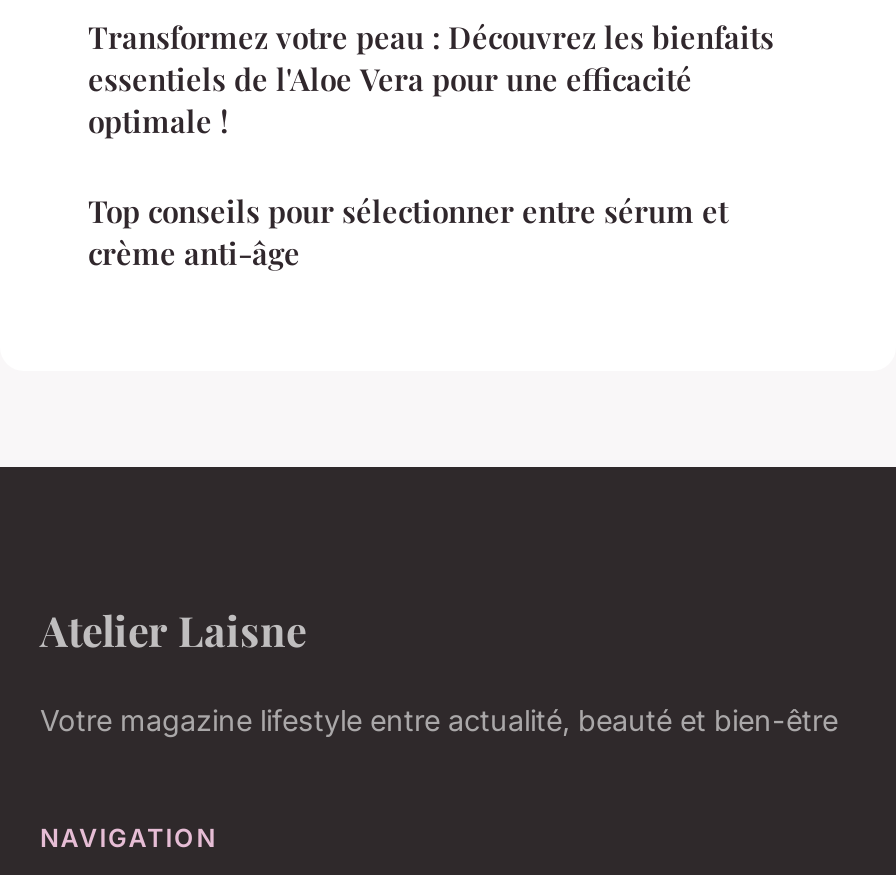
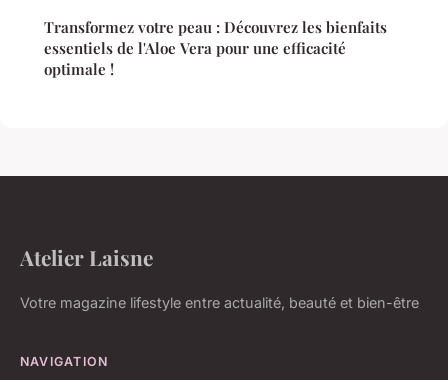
- Top conseils pour sélectionner entre sérum et
- crème anti-âge
